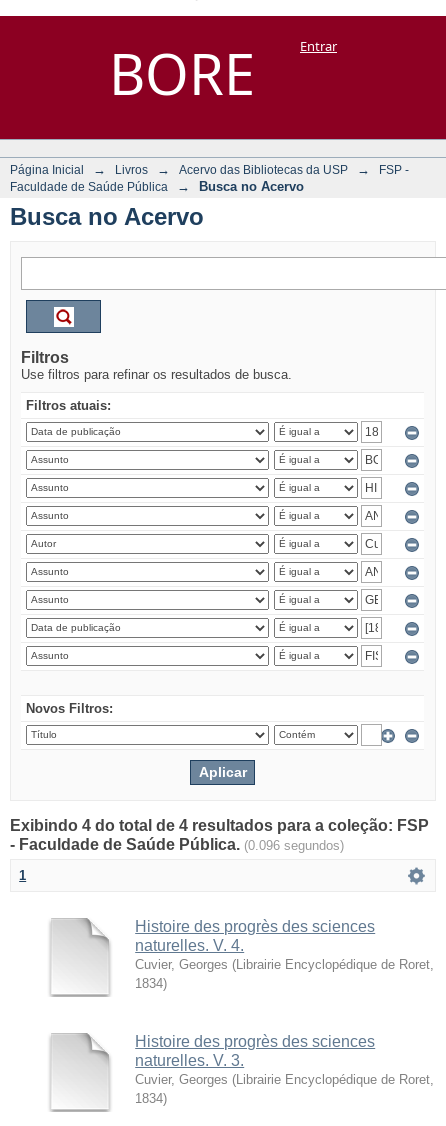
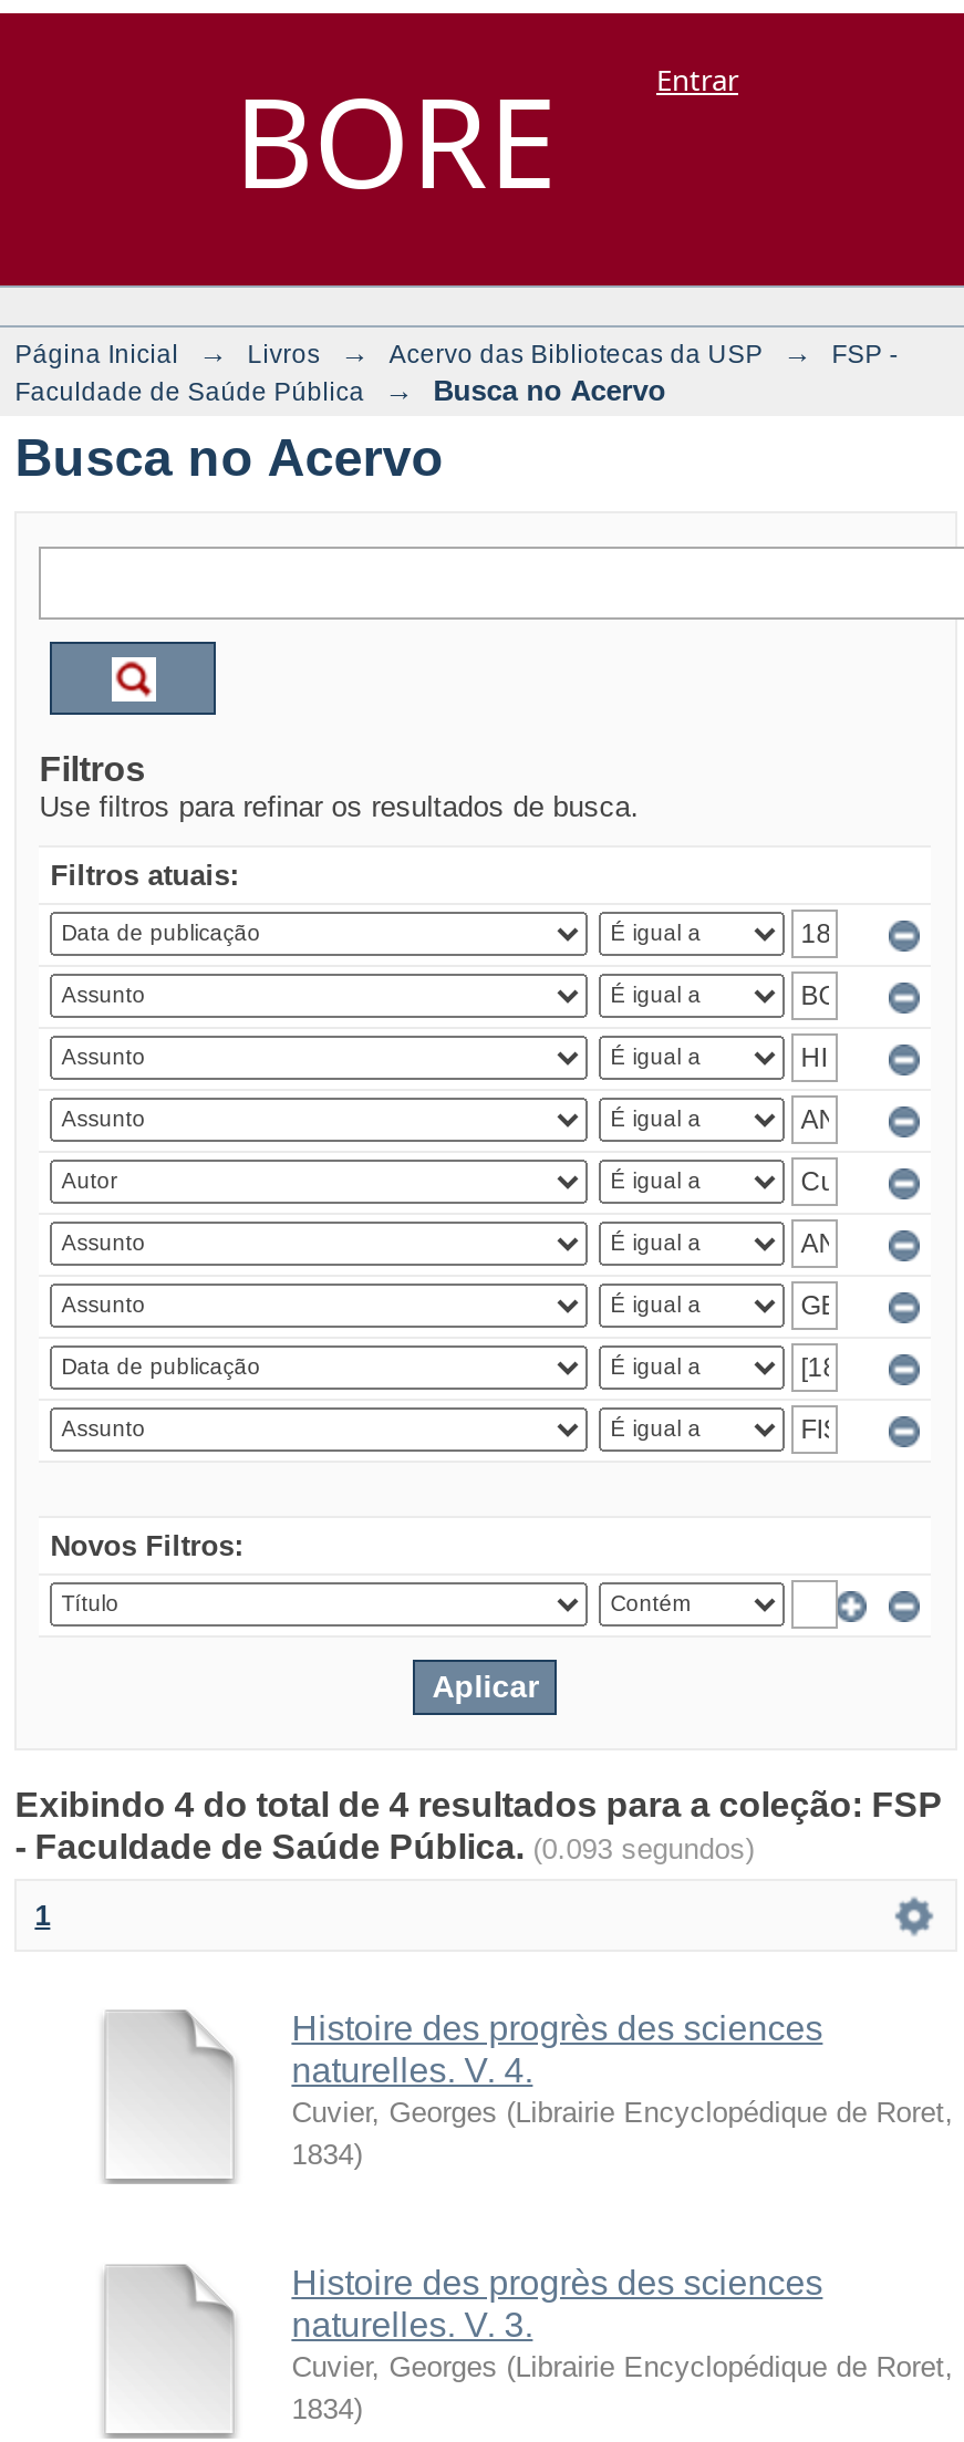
- - Faculdade de Saúde Pública. (0.096 segundos)
+ - Faculdade de Saúde Pública. (0.093 segundos)
